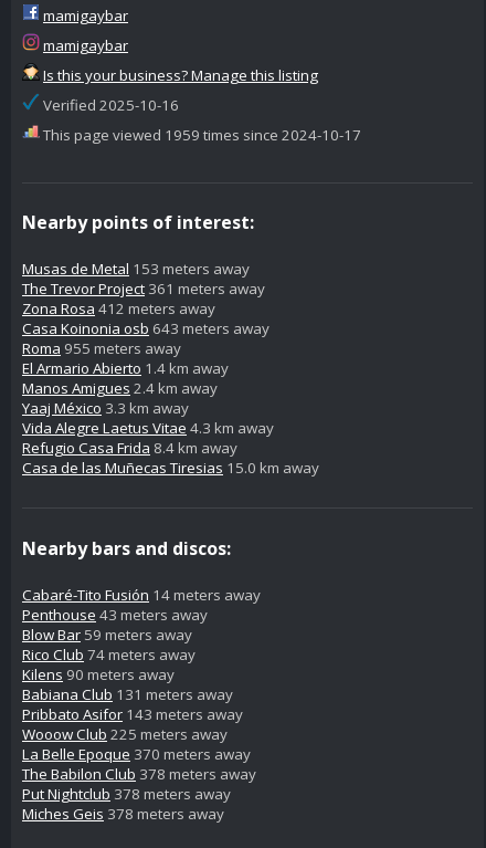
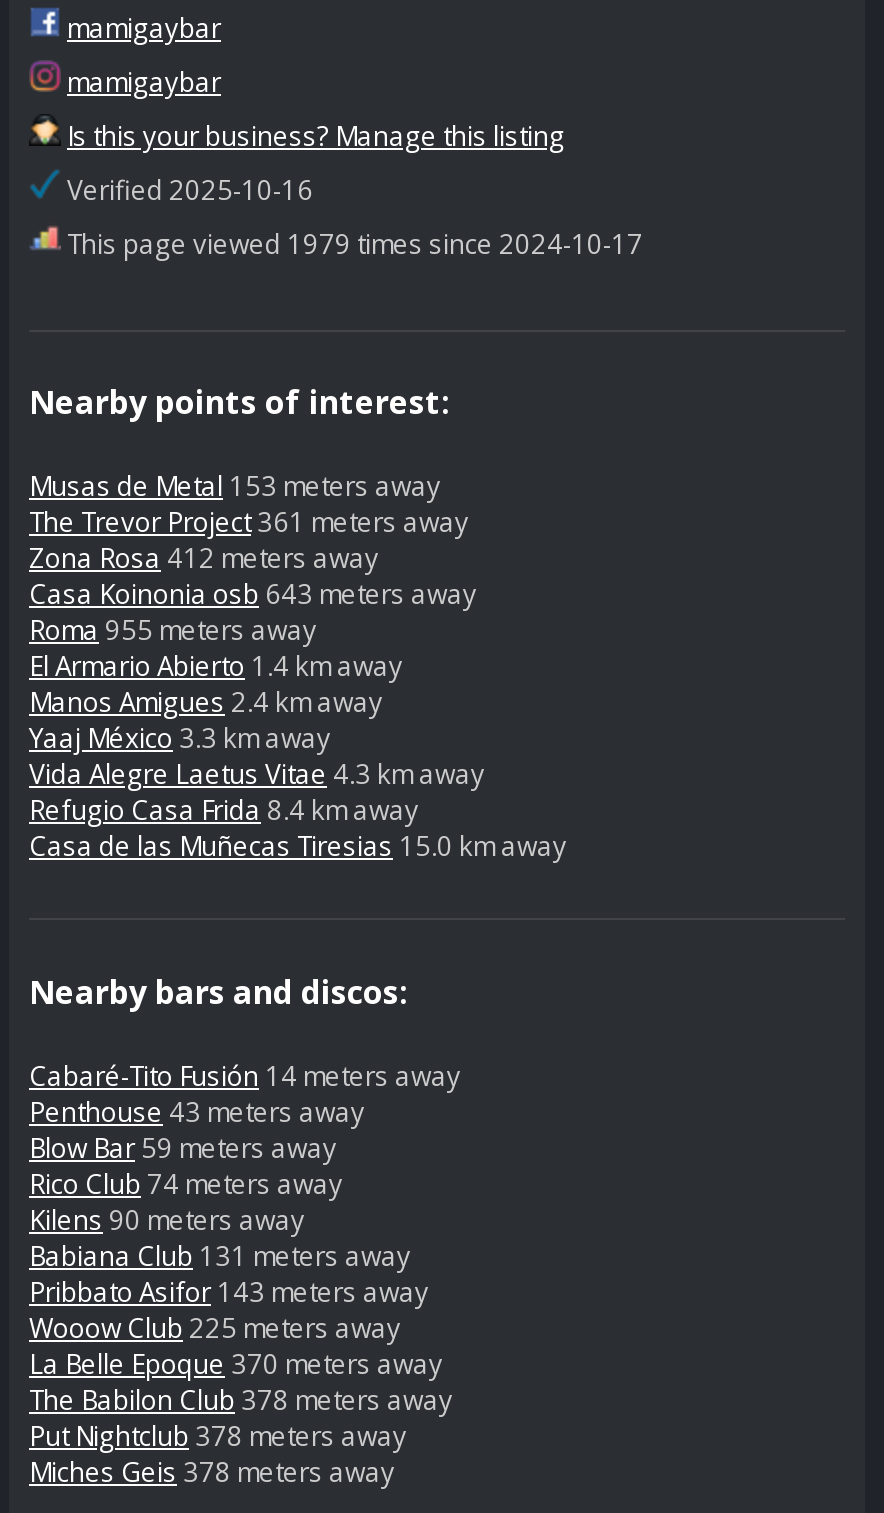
- This page viewed 1959 times since 2024-10-17
+ This page viewed 1979 times since 2024-10-17
